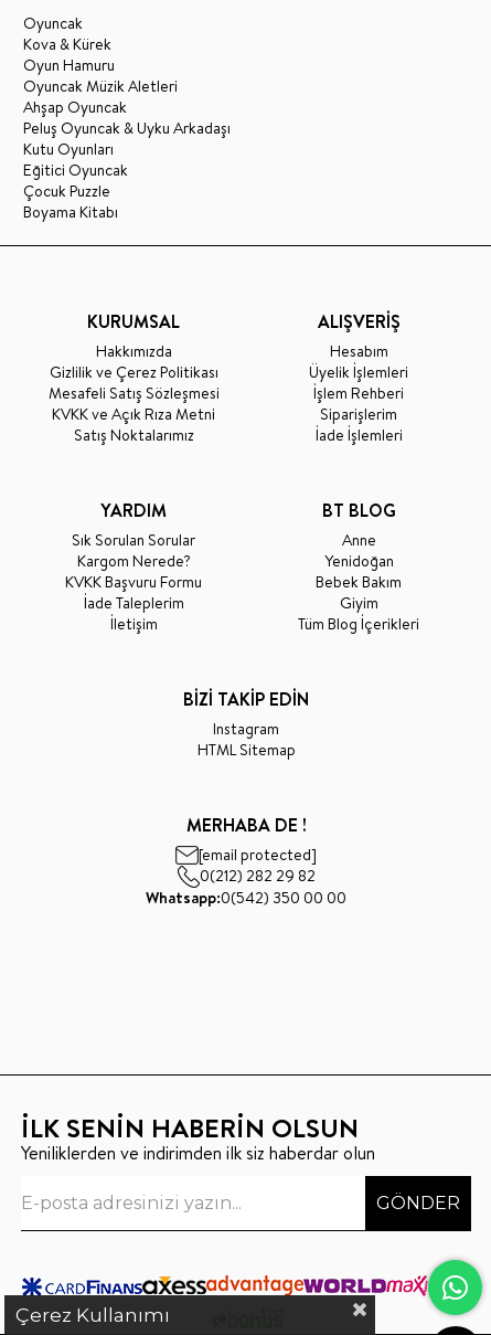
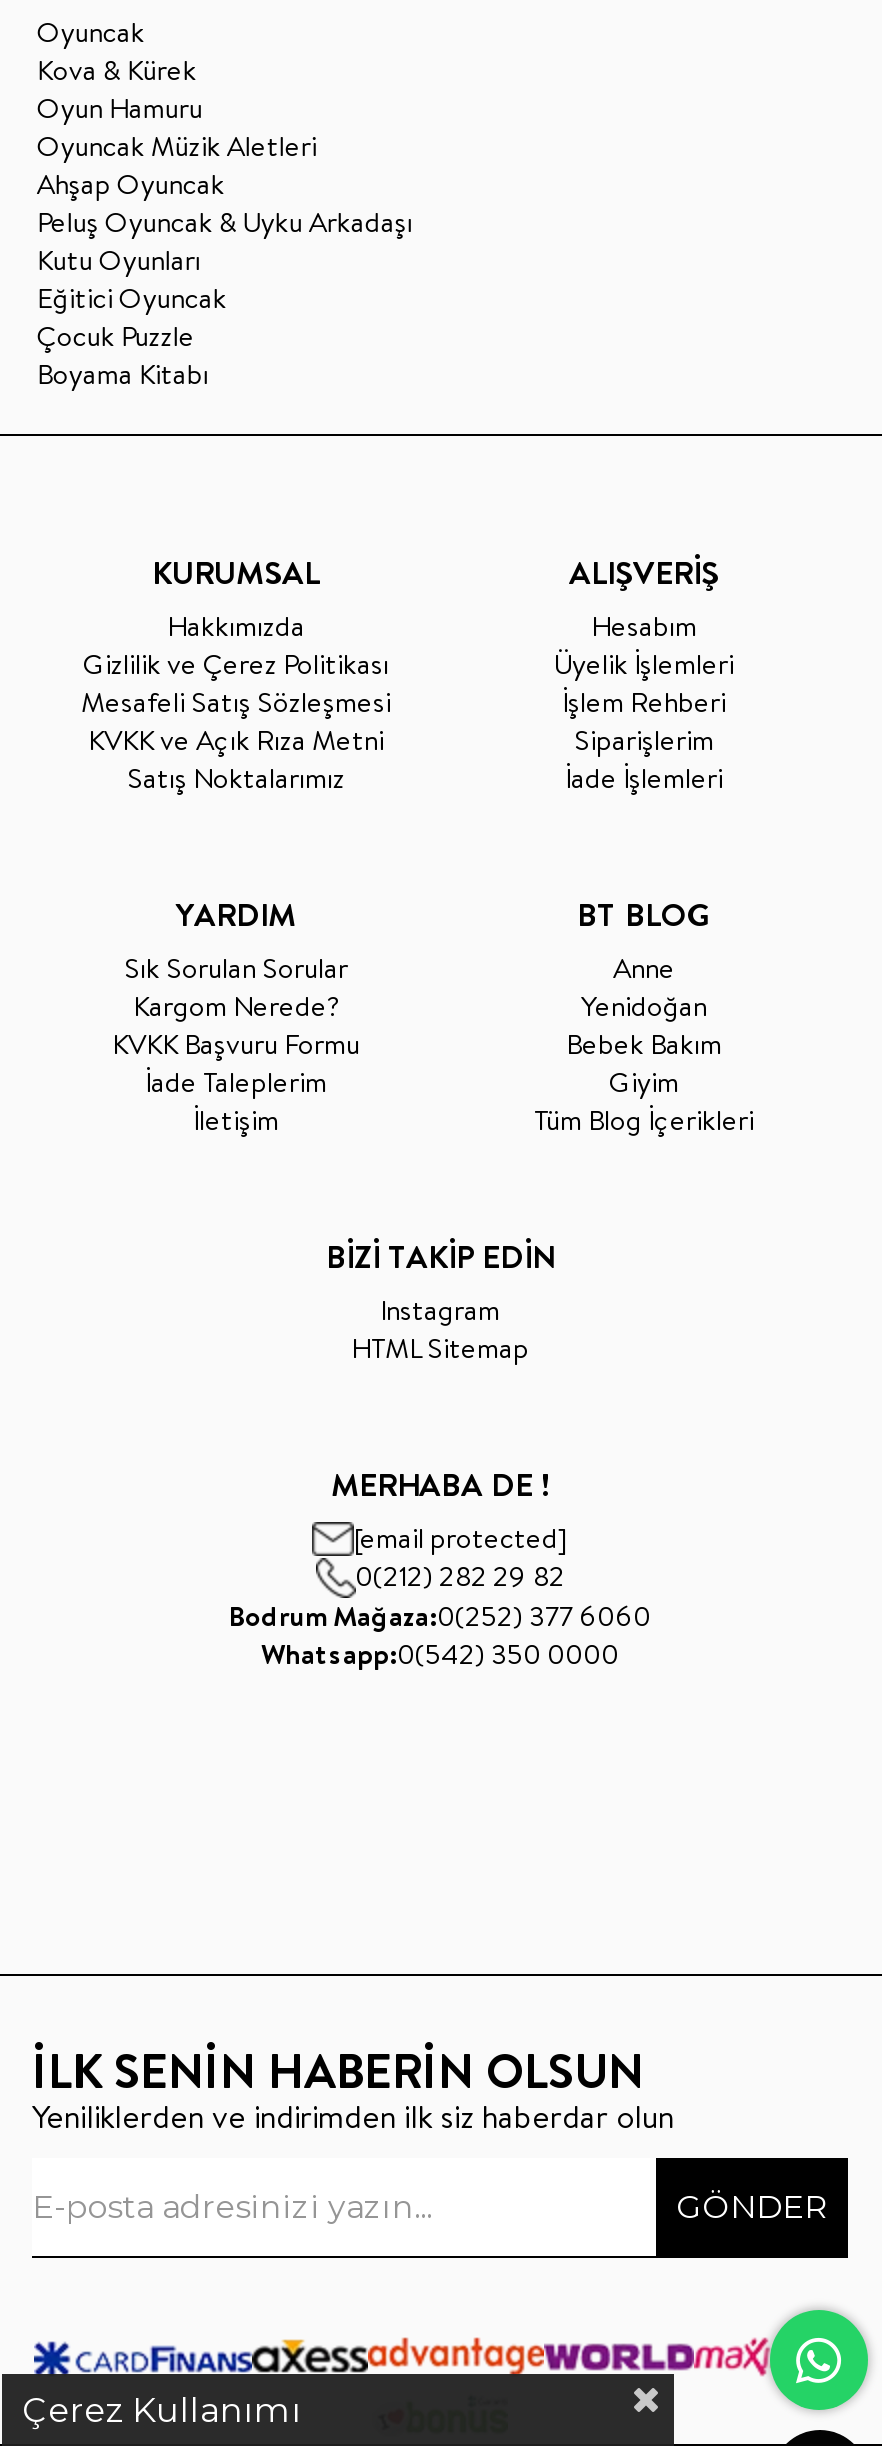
- Whatsapp:0(542) 350 00 00
+ Bodrum Mağaza:0(252) 377 6060
+ Whatsapp:0(542) 350 0000
